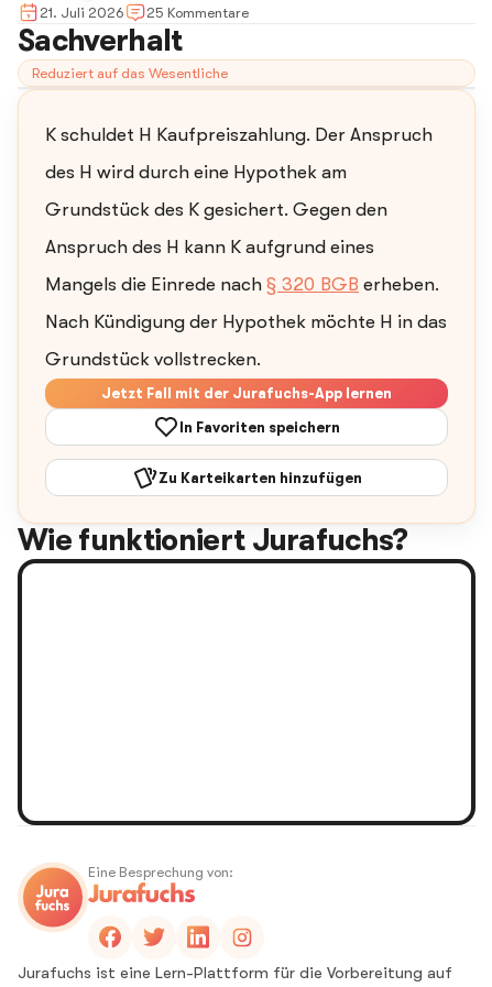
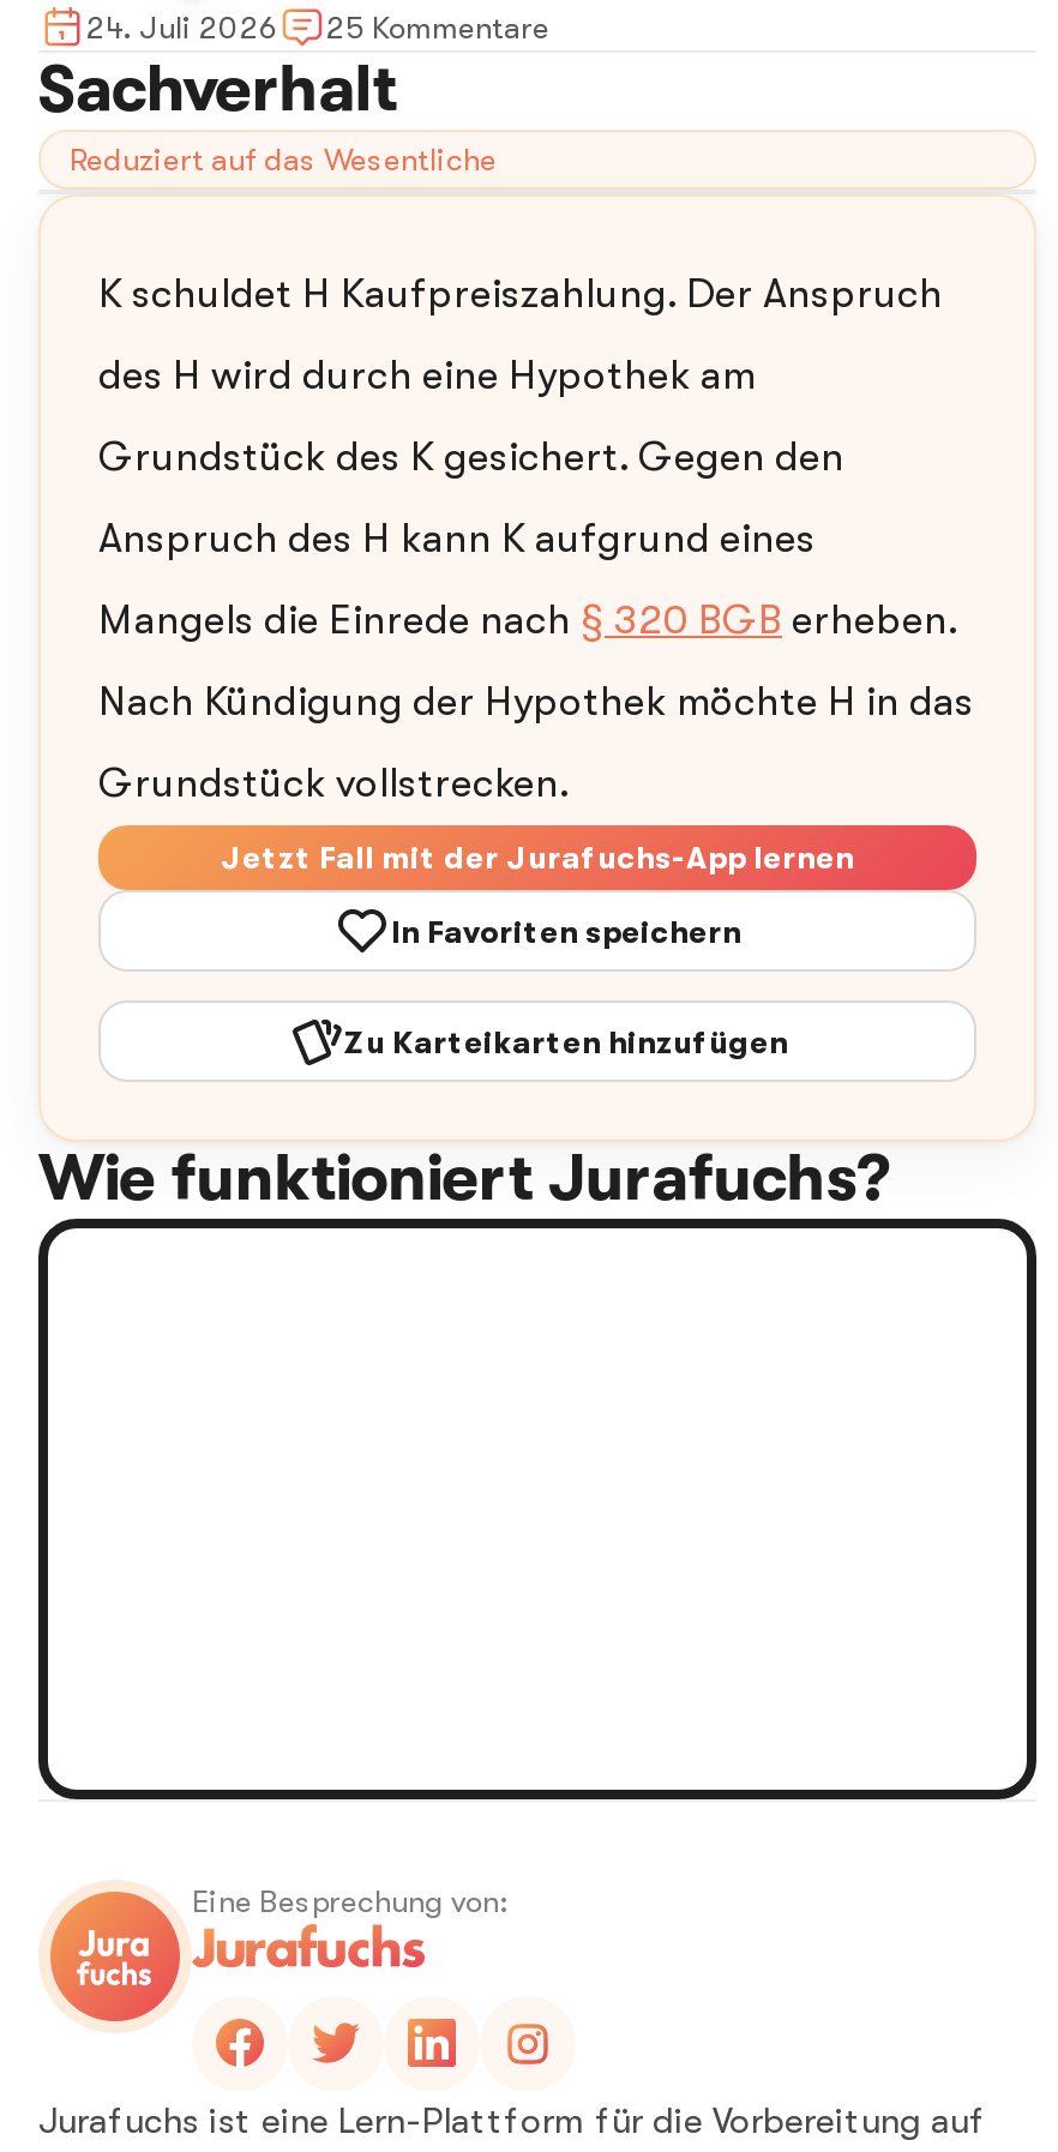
- 21. Juli 2026 25 Kommentare
+ 24. Juli 2026 25 Kommentare
